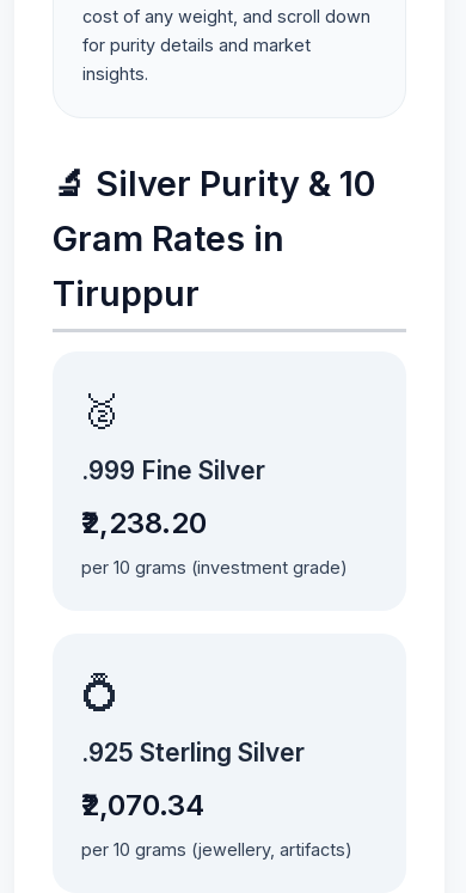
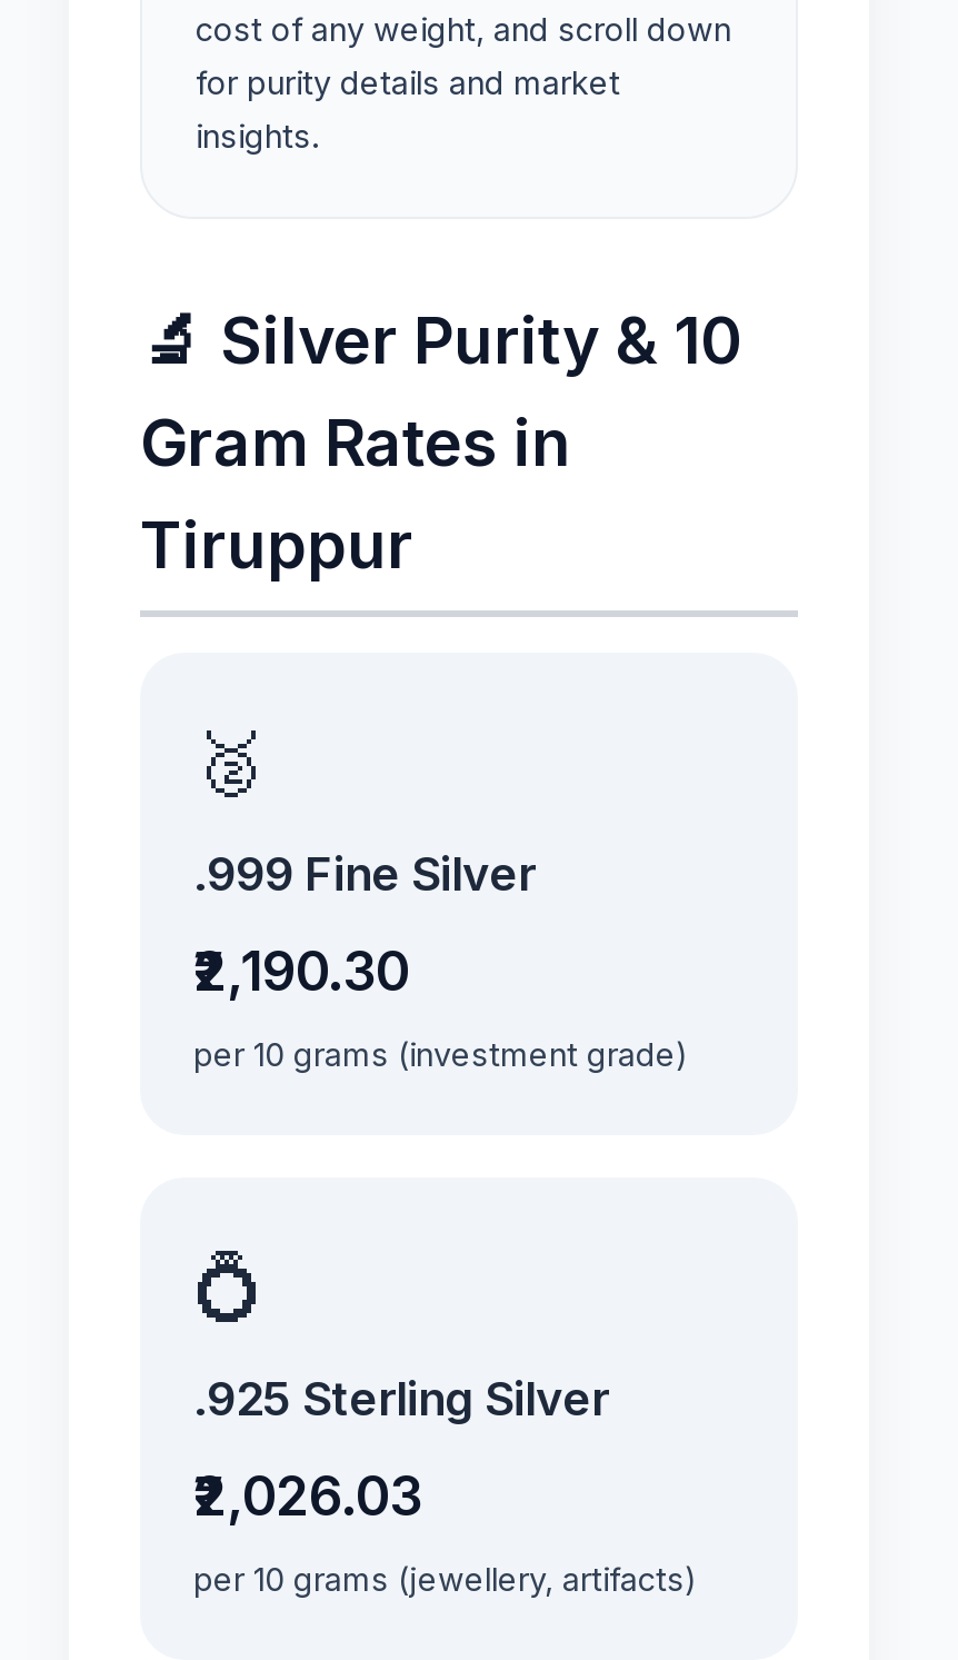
- ₹2,238.20
+ ₹2,190.30

- ₹2,070.34
+ ₹2,026.03
